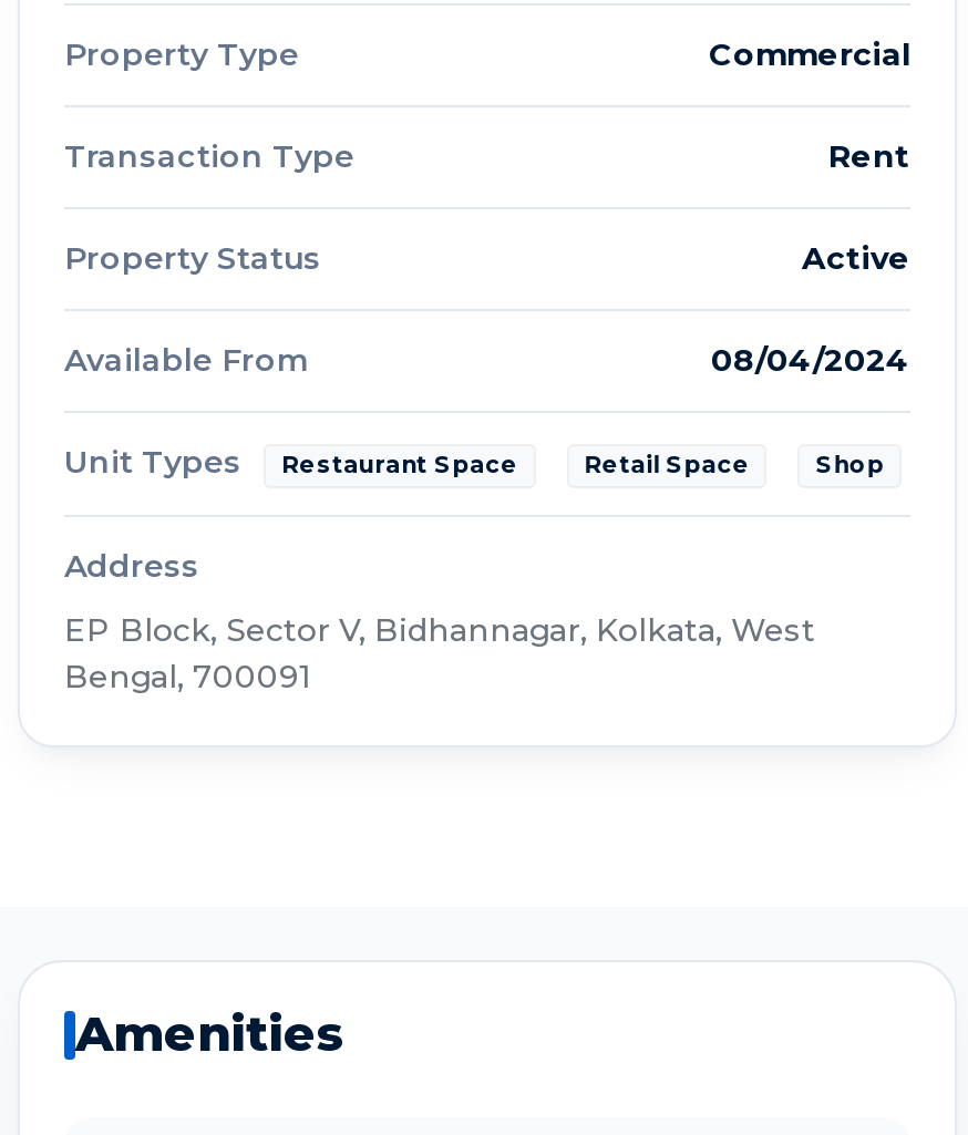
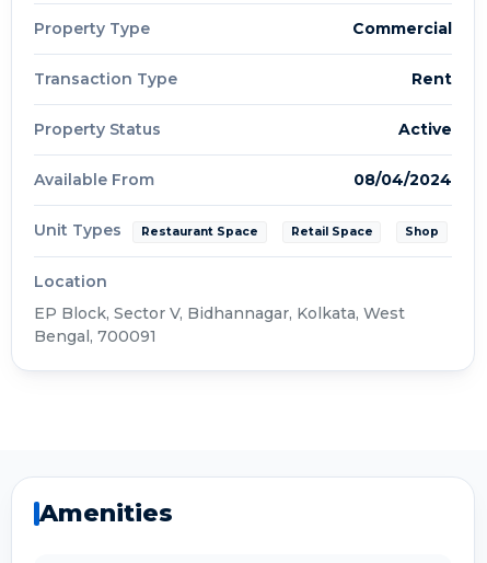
- Address
+ Location
